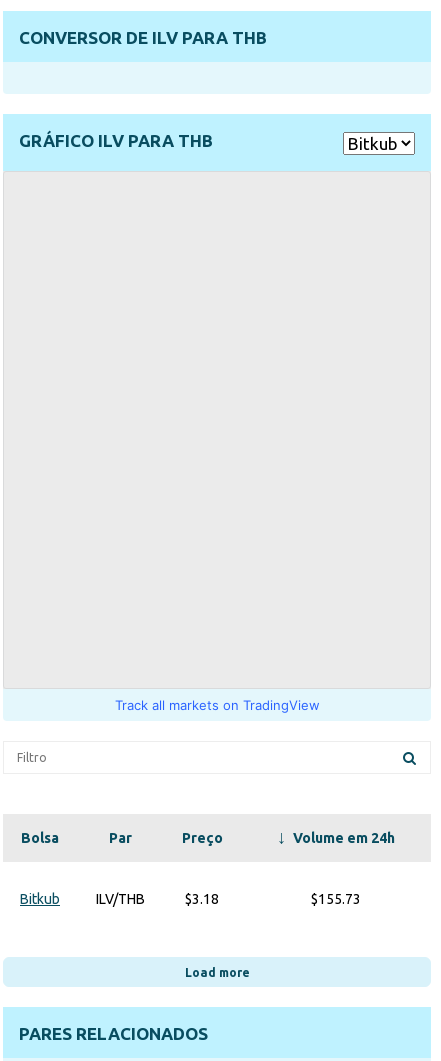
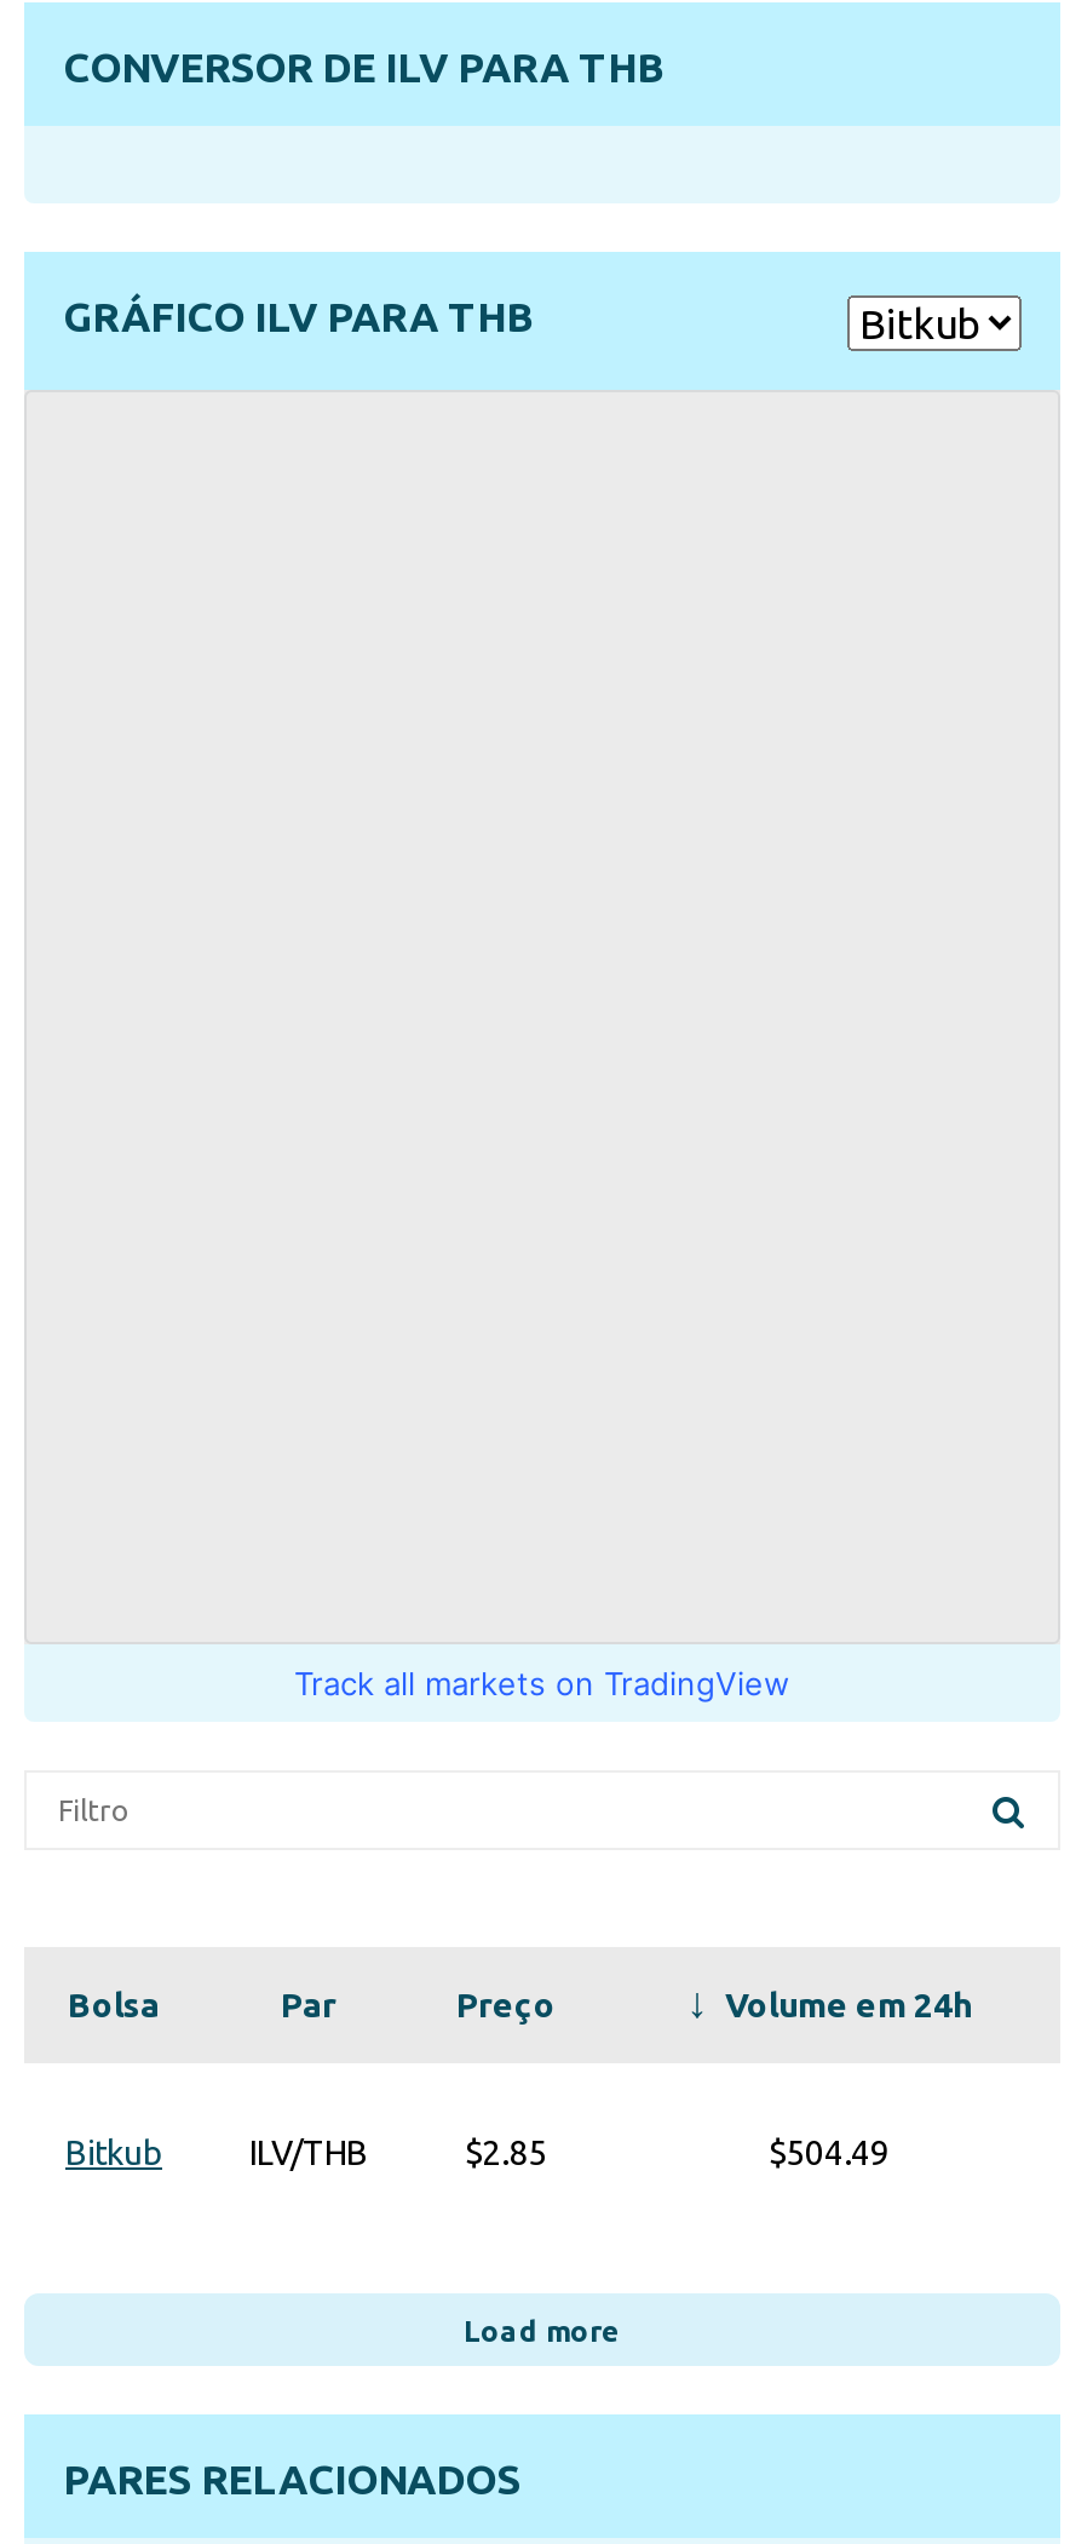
- $3.18
+ $2.85

- $155.73
+ $504.49
